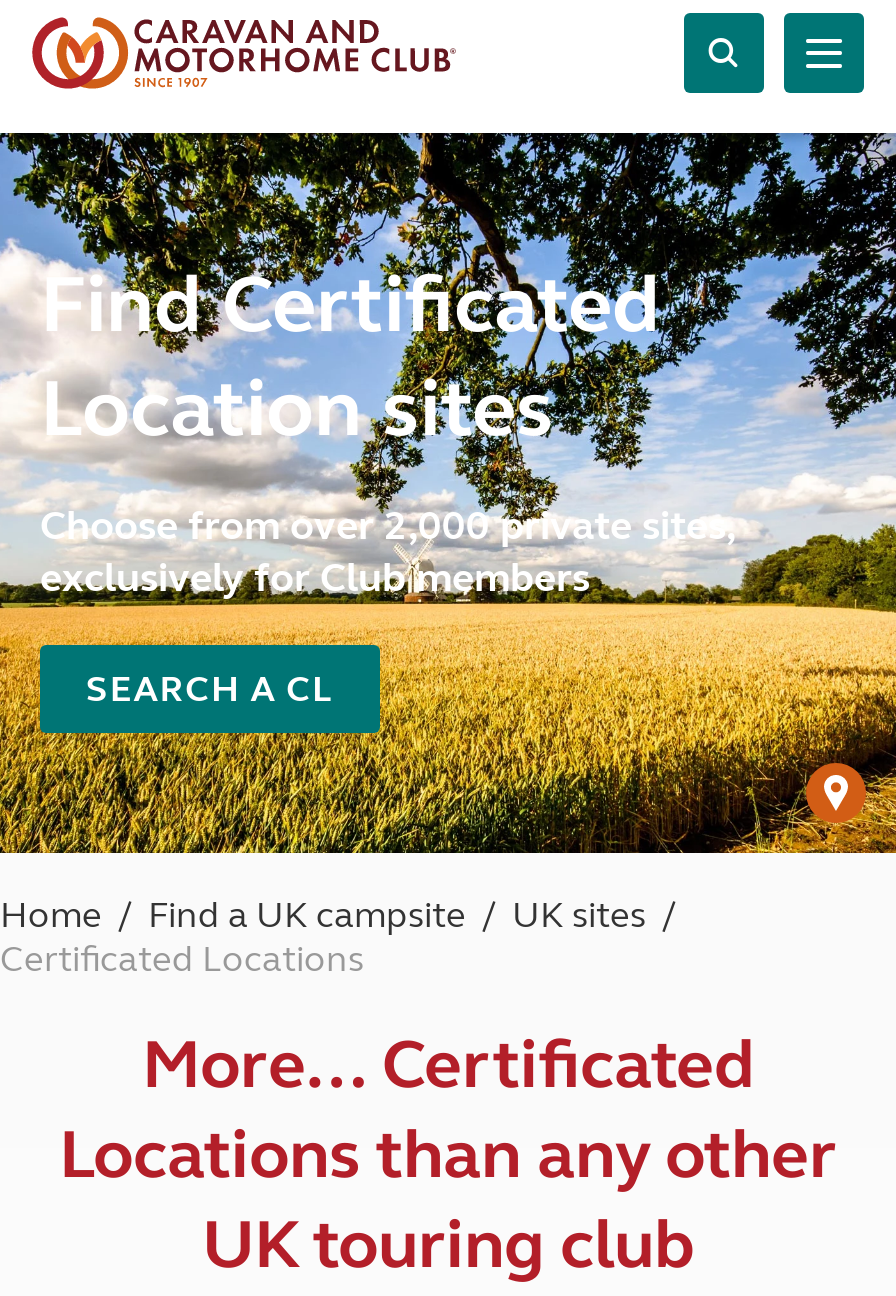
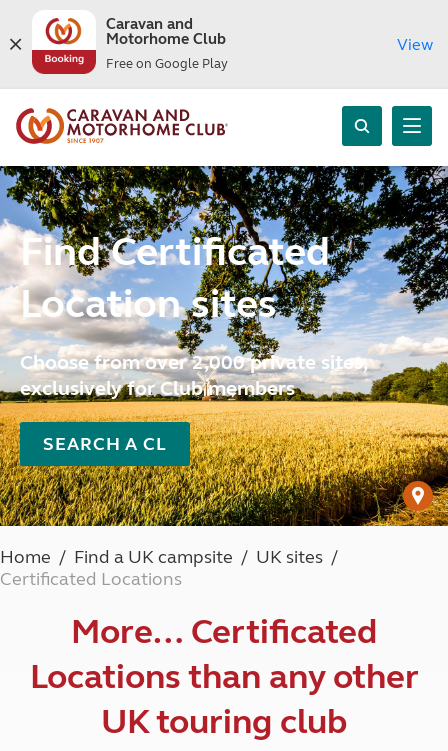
+ [image]
+ Caravan and
+ Motorhome Club
+ Free on Google Play

+ View
